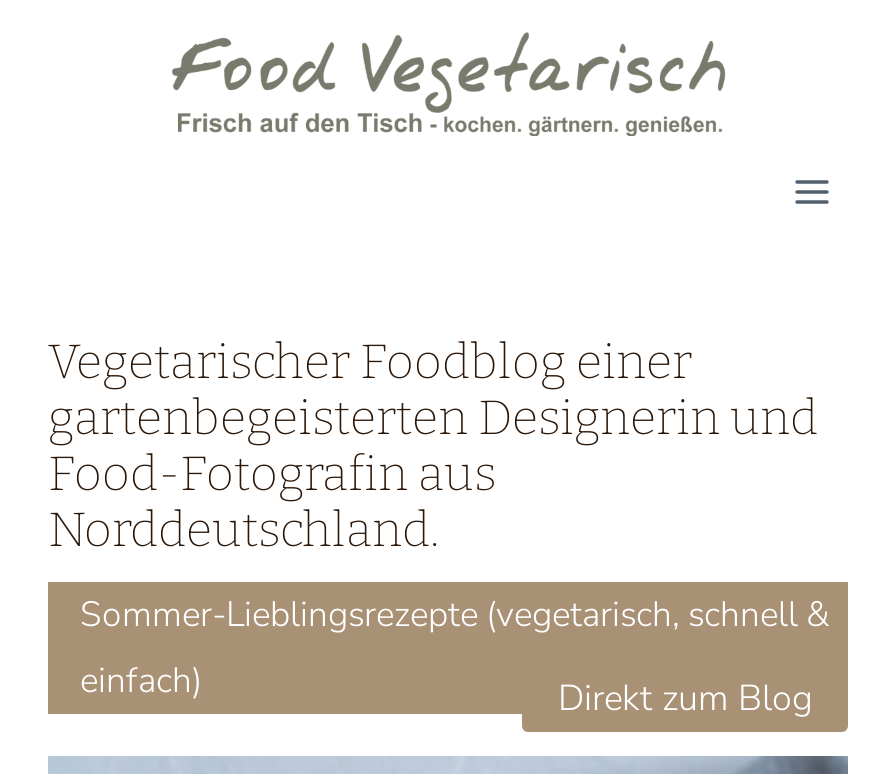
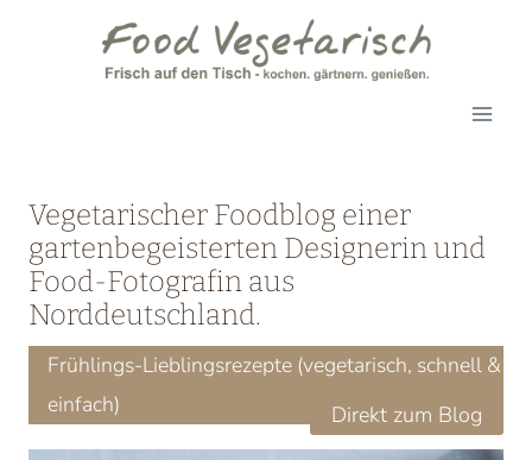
- Sommer-Lieblingsrezepte (vegetarisch, schnell &
+ Frühlings-Lieblingsrezepte (vegetarisch, schnell &
